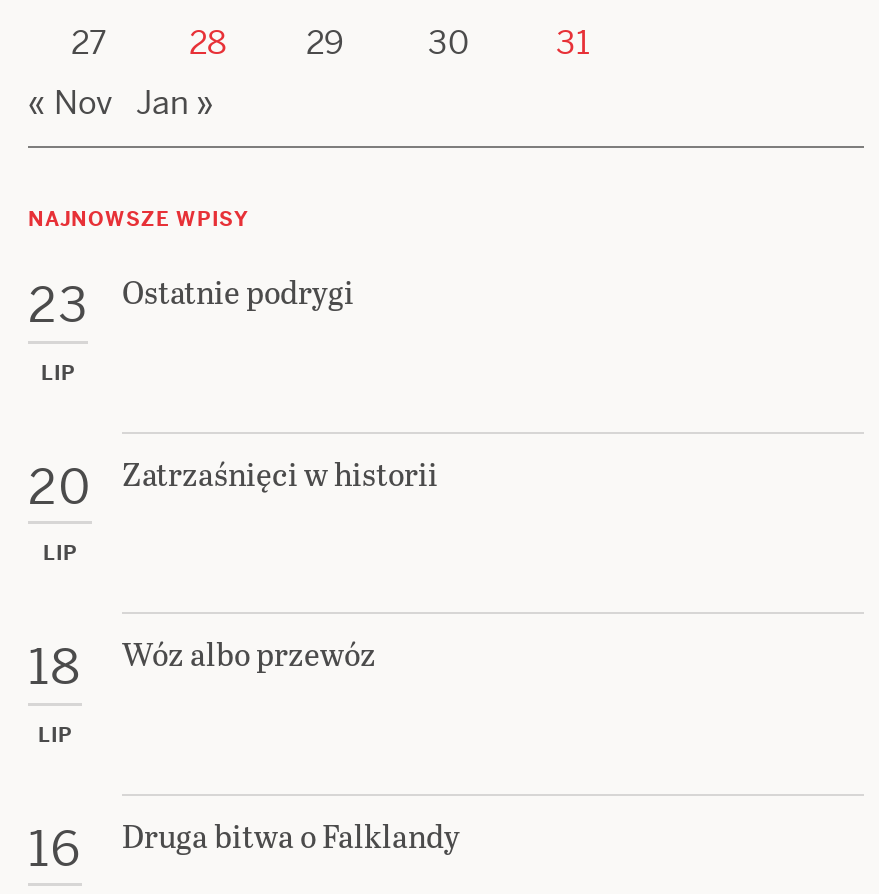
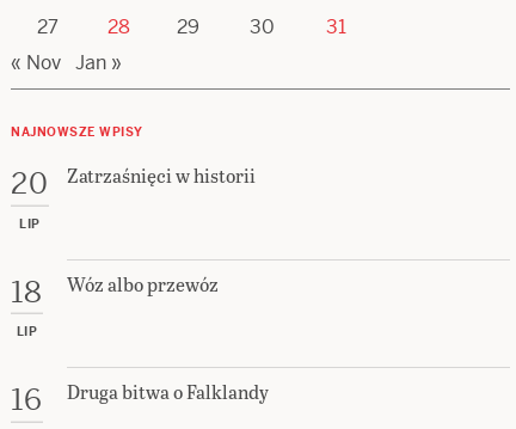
- 23
- LIP

- Ostatnie podrygi
